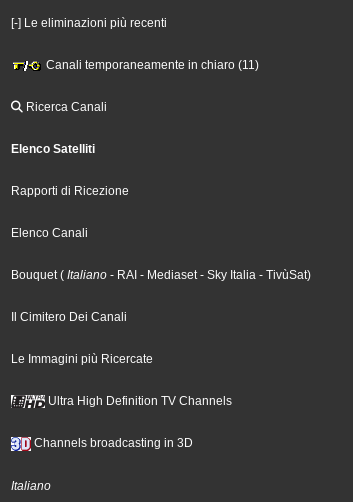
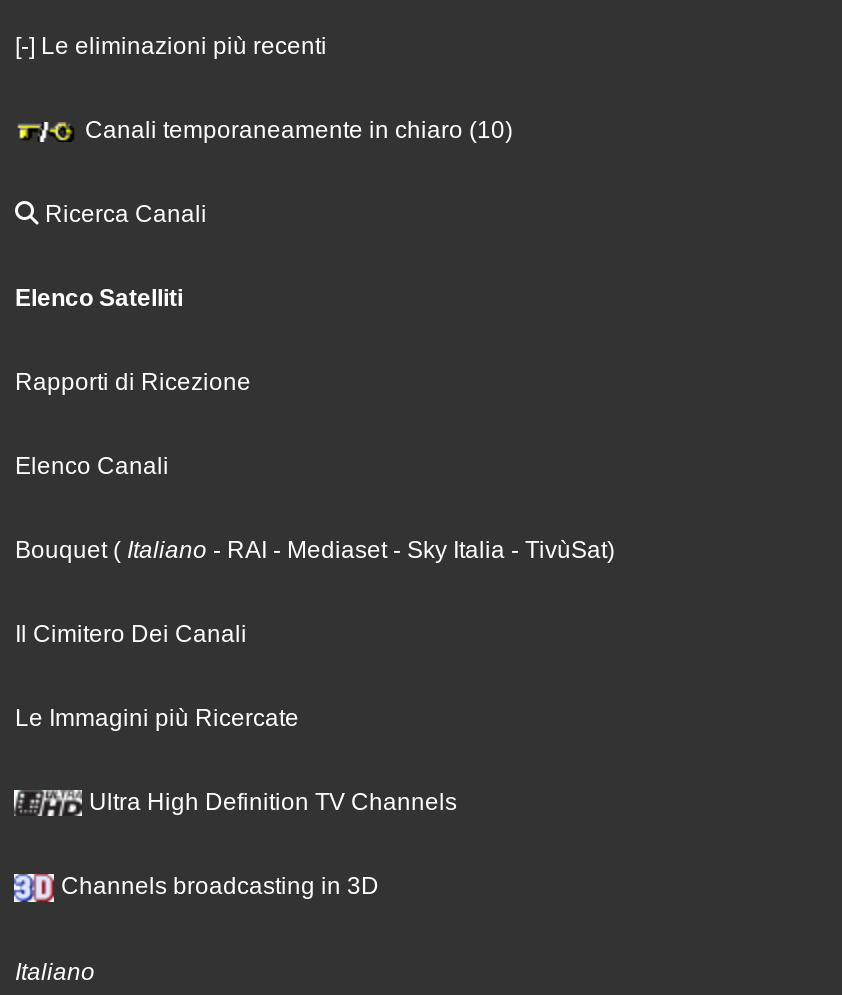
- Canali temporaneamente in chiaro (11)
+ Canali temporaneamente in chiaro (10)
